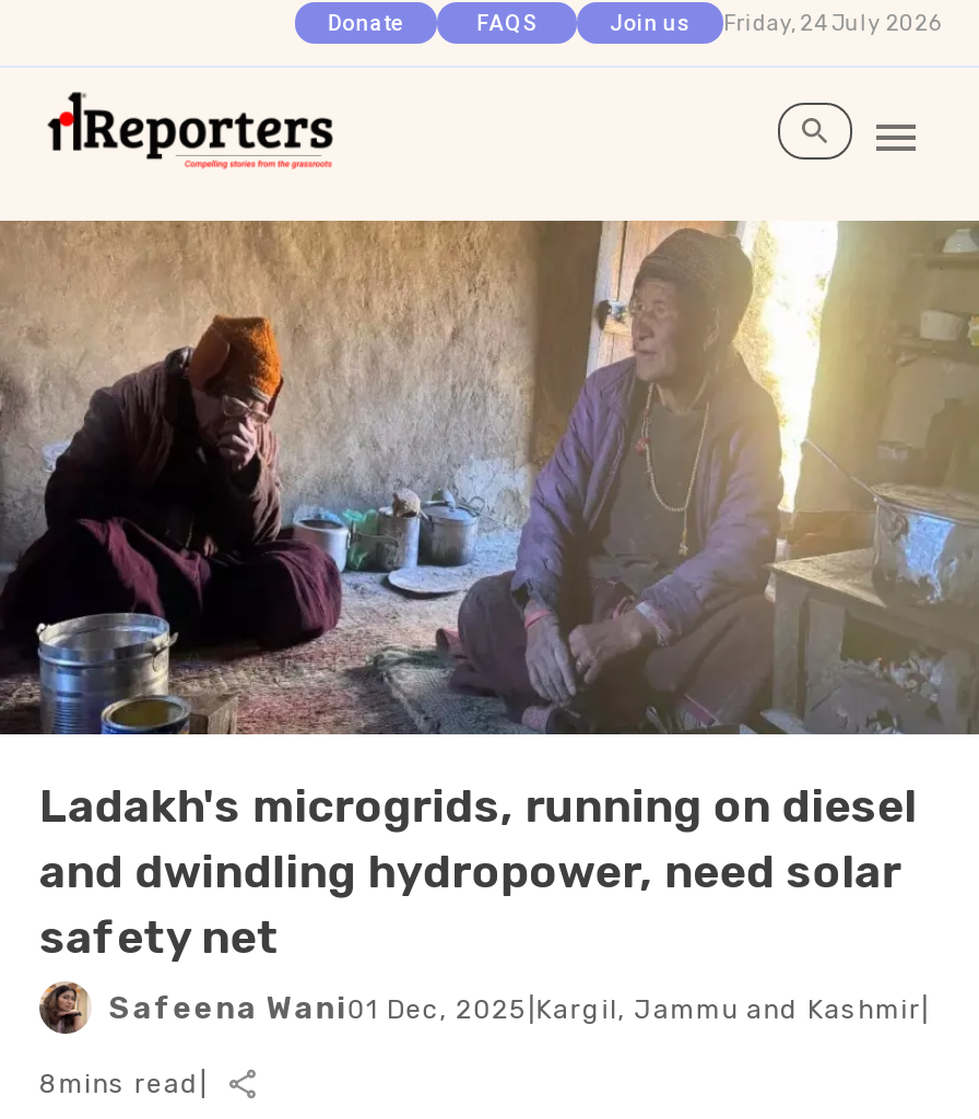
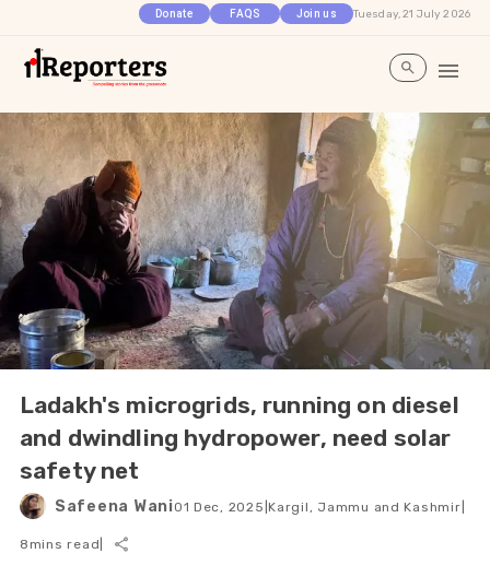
- Join us Friday, 24 July 2026
+ Join us Tuesday, 21 July 2026
